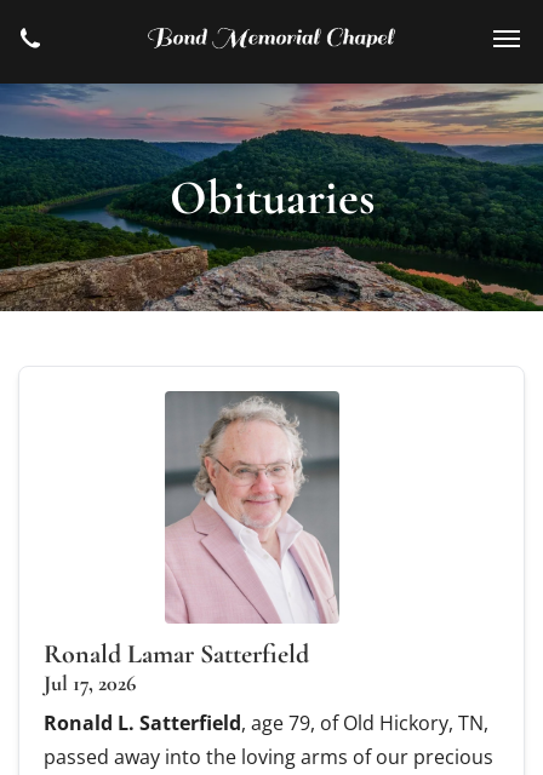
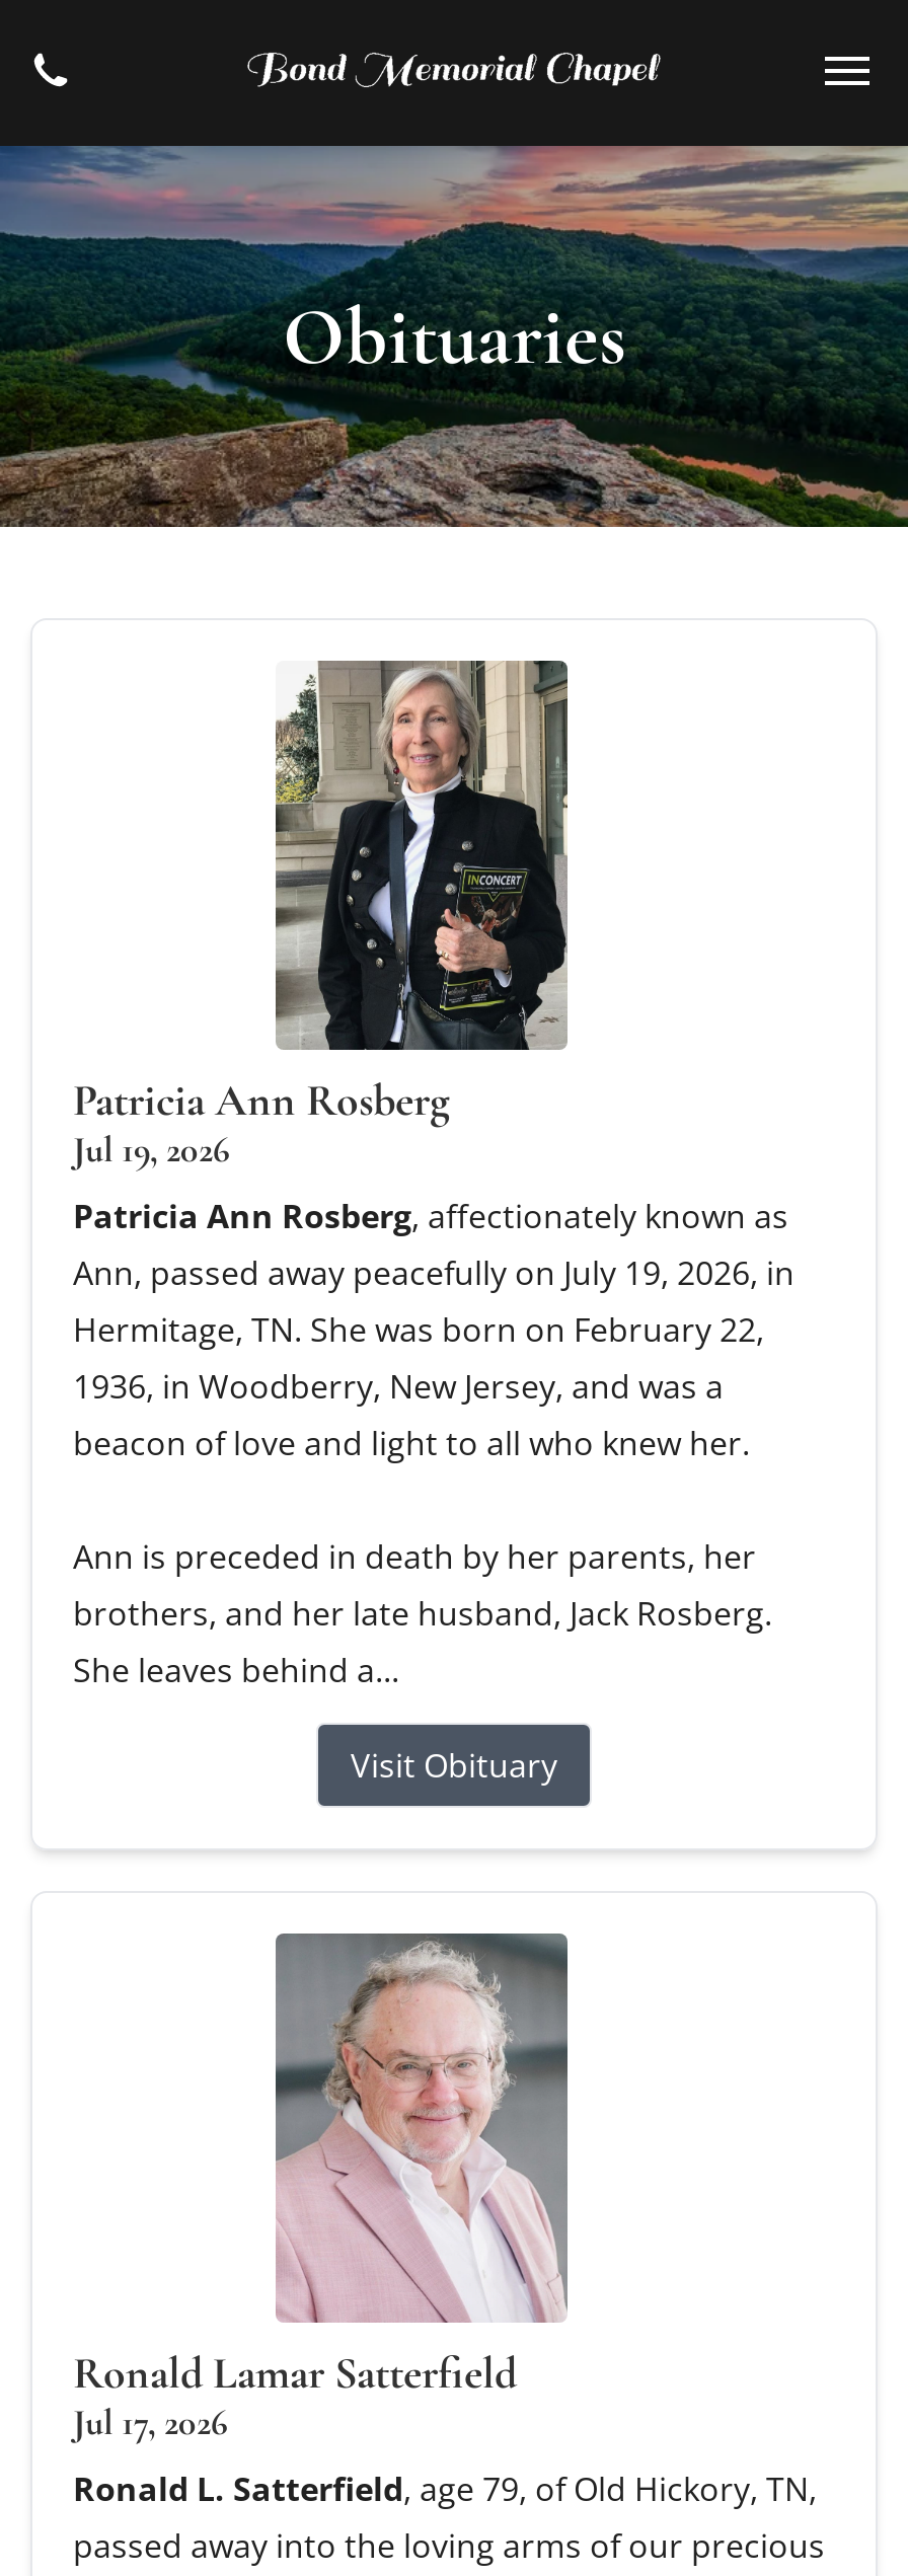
+ [image]
+ Patricia Ann Rosberg
+ Jul 19, 2026
+ Patricia Ann Rosberg, affectionately known as
+ Ann, passed away peacefully on July 19, 2026, in
+ Hermitage, TN. She was born on February 22,
+ 1936, in Woodberry, New Jersey, and was a
+ beacon of love and light to all who knew her.
+ Ann is preceded in death by her parents, her
+ brothers, and her late husband, Jack Rosberg.
+ She leaves behind a...
+ Visit Obituary
